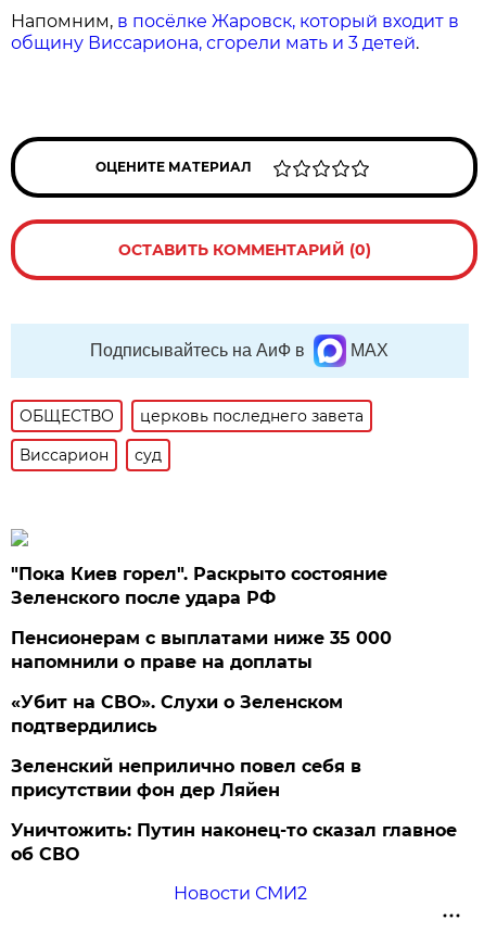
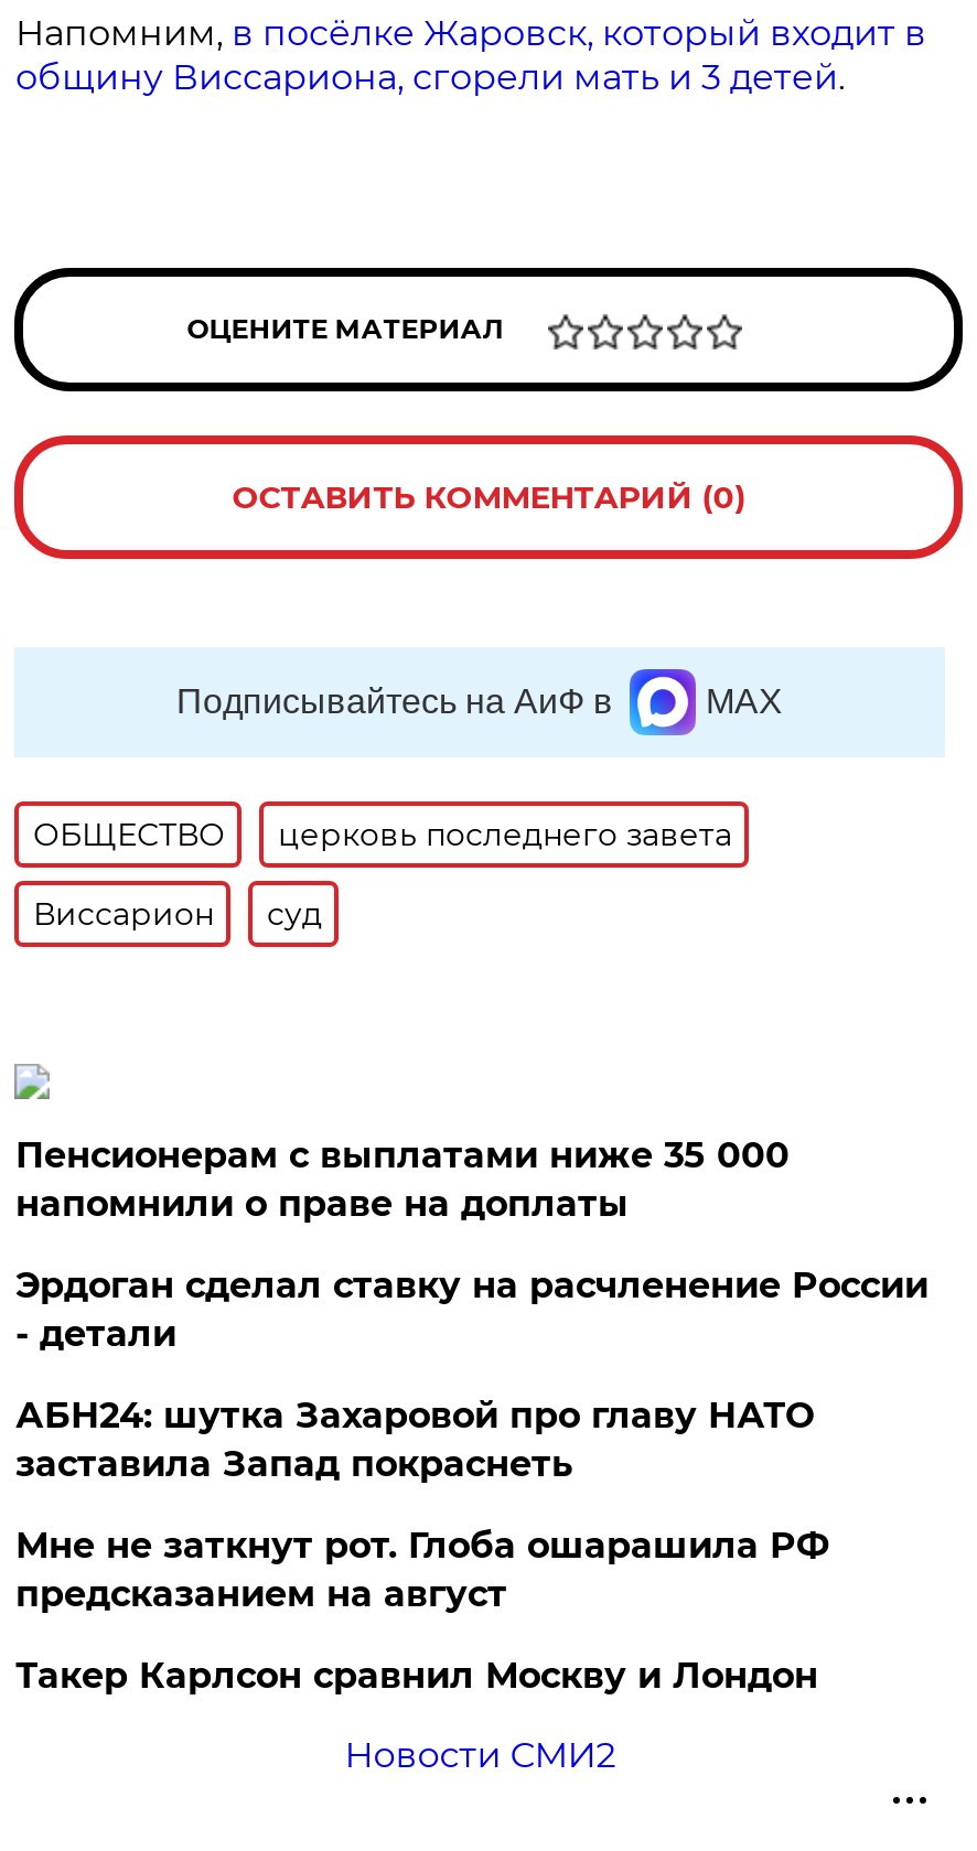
- "Пока Киев горел". Раскрыто состояние
- Зеленского после удара РФ

moved up: Пенсионерам с выплатами ниже 35 000 | напомнили о праве на доплаты

- «Убит на СВО». Слухи о Зеленском
- подтвердились
- Зеленский неприлично повел cебя в
- присутствии фон дер Ляйен
- Уничтожить: Путин наконец-то сказал главное
- об СВО
+ Эрдоган сделал ставку на расчленение России
+ - детали
+ АБН24: шутка Захаровой про главу НАТО
+ заставила Запад покраснеть
+ Мне не заткнут рот. Глоба ошарашила РФ
+ предсказанием на август
+ Такер Карлсон сравнил Москву и Лондон
